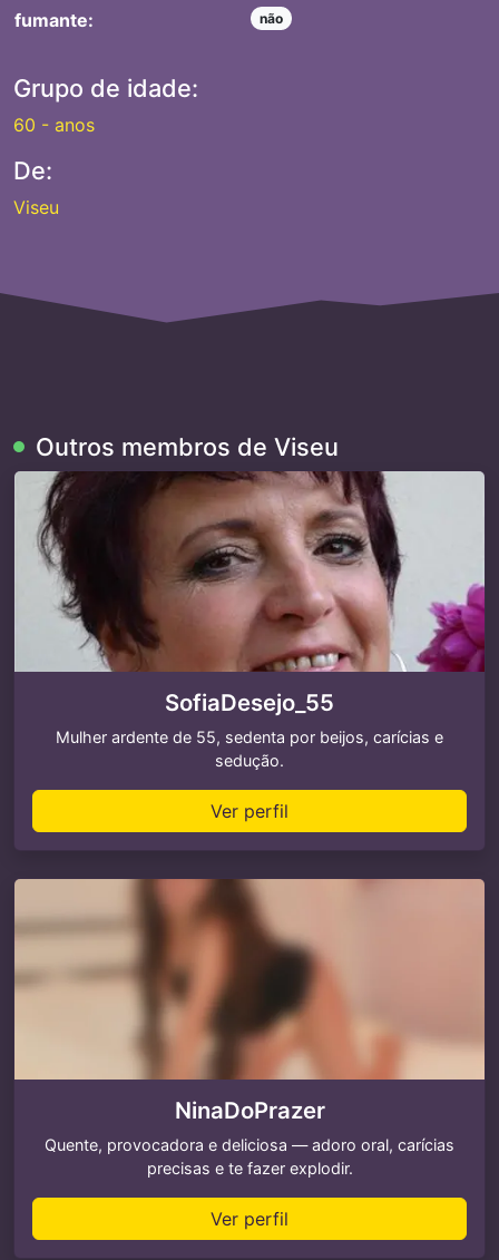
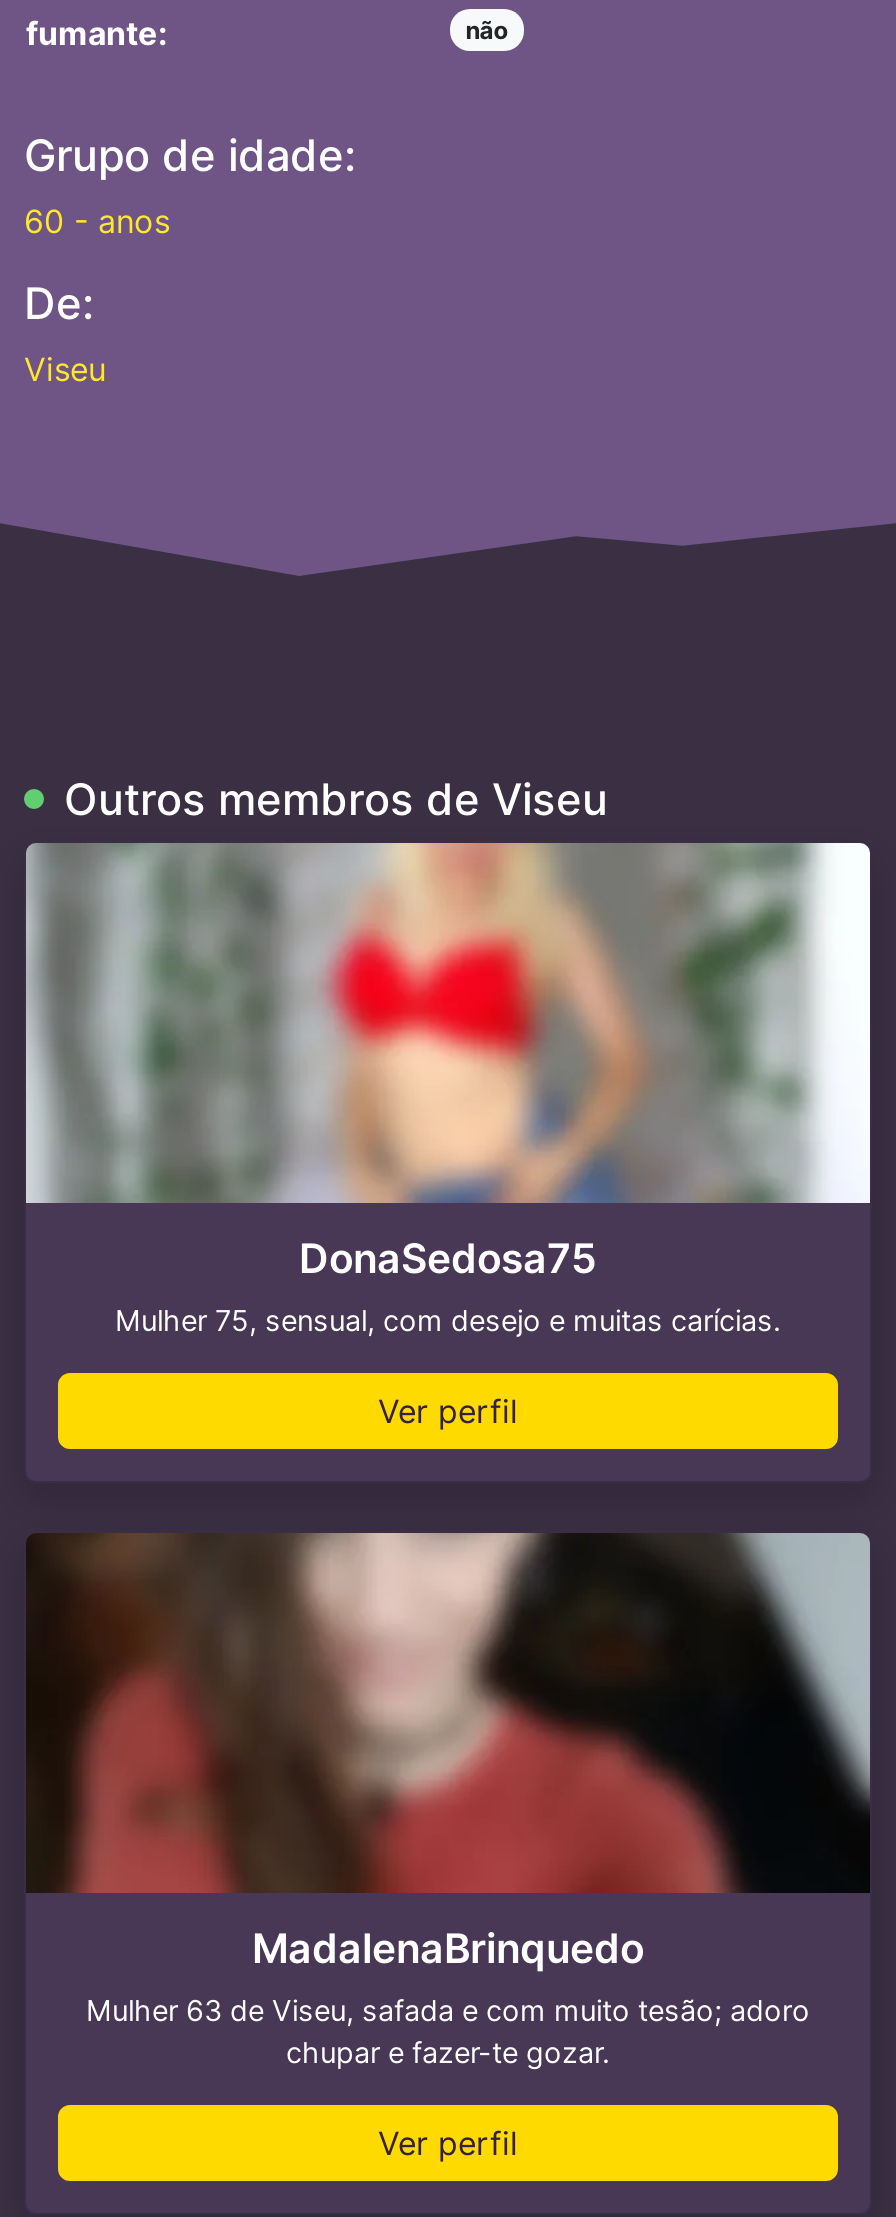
- [image]
- SofiaDesejo_55
- Mulher ardente de 55, sedenta por beijos, carícias e
- sedução.
+ [image]
+ DonaSedosa75
+ Mulher 75, sensual, com desejo e muitas carícias.

- [image]
- NinaDoPrazer
- Quente, provocadora e deliciosa — adoro oral, carícias
- precisas e te fazer explodir.
+ [image]
+ MadalenaBrinquedo
+ Mulher 63 de Viseu, safada e com muito tesão; adoro
+ chupar e fazer-te gozar.
